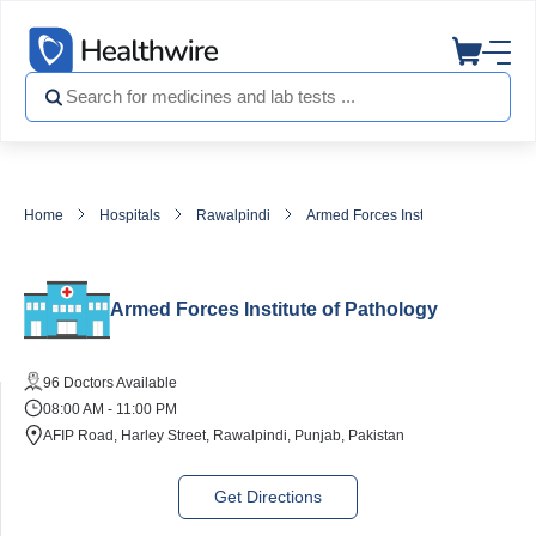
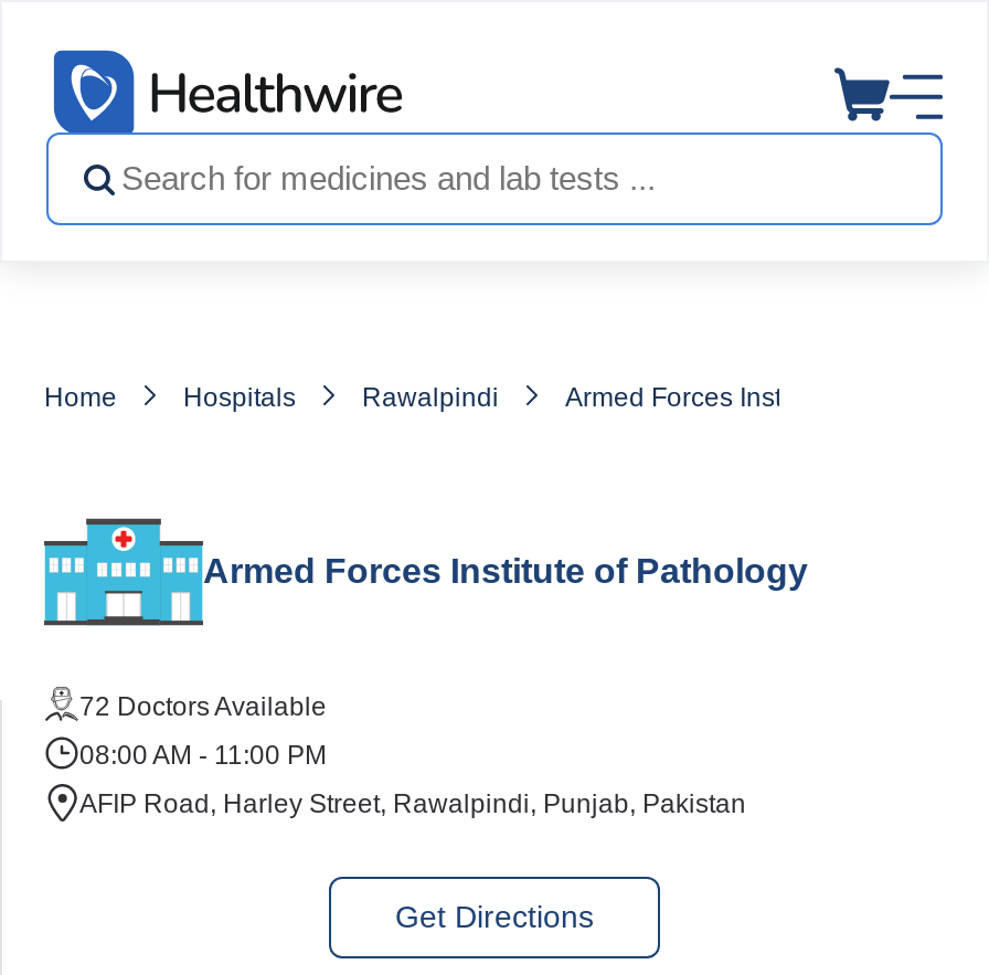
- 96 Doctors Available
+ 72 Doctors Available
